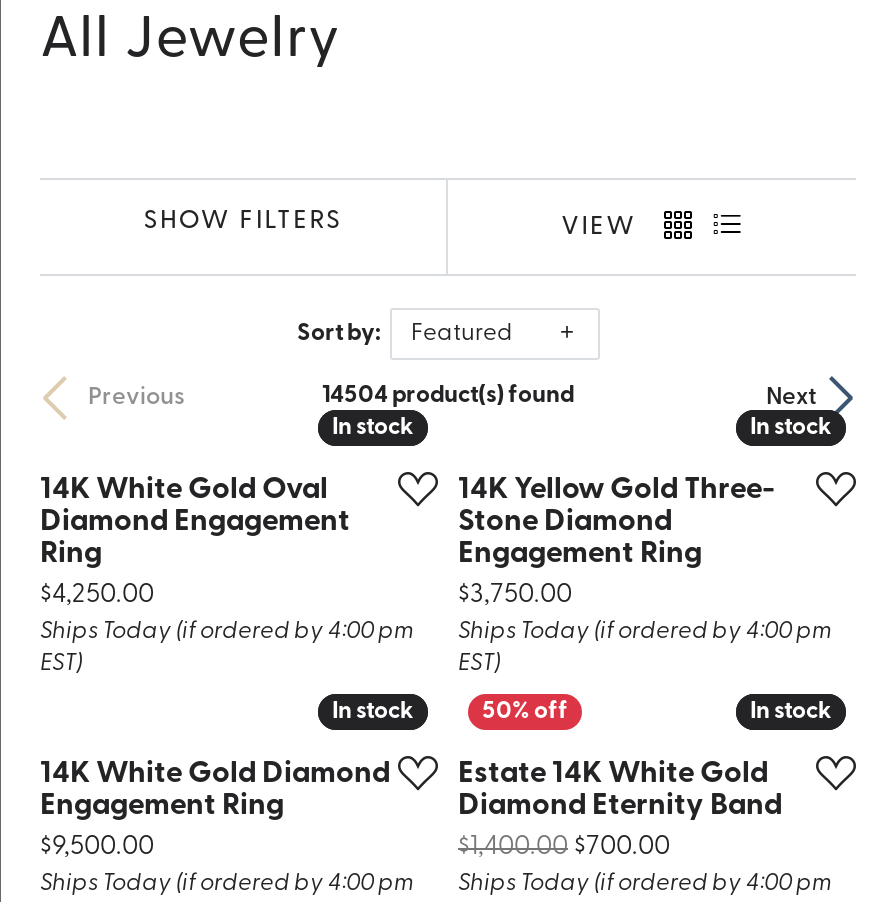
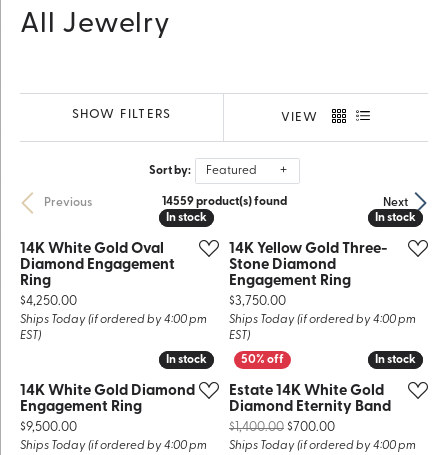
- 14504 product(s) found
+ 14559 product(s) found
